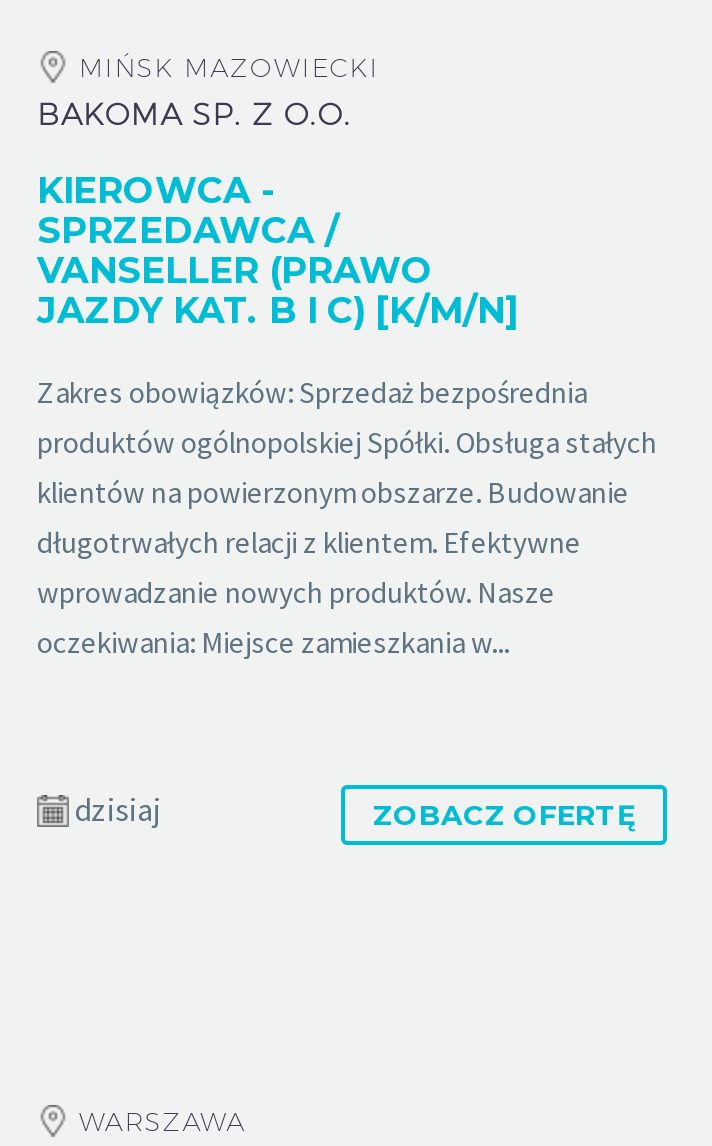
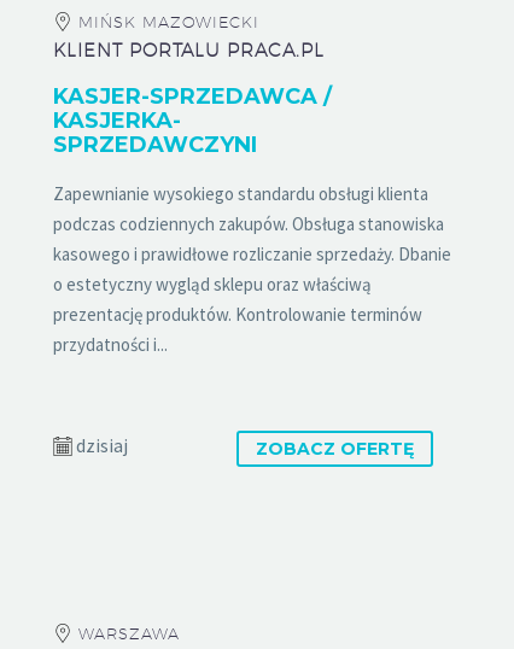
- BAKOMA SP. Z O.O.
+ KLIENT PORTALU PRACA.PL

- KIEROWCA -
- SPRZEDAWCA /
- VANSELLER (PRAWO
- JAZDY KAT. B I C) [K/M/N]
+ KASJER-SPRZEDAWCA /
+ KASJERKA-
+ SPRZEDAWCZYNI

- Zakres obowiązków: Sprzedaż bezpośrednia
- produktów ogólnopolskiej Spółki. Obsługa stałych
- klientów na powierzonym obszarze. Budowanie
- długotrwałych relacji z klientem. Efektywne
- wprowadzanie nowych produktów. Nasze
- oczekiwania: Miejsce zamieszkania w...
+ Zapewnianie wysokiego standardu obsługi klienta
+ podczas codziennych zakupów. Obsługa stanowiska
+ kasowego i prawidłowe rozliczanie sprzedaży. Dbanie
+ o estetyczny wygląd sklepu oraz właściwą
+ prezentację produktów. Kontrolowanie terminów
+ przydatności i...
